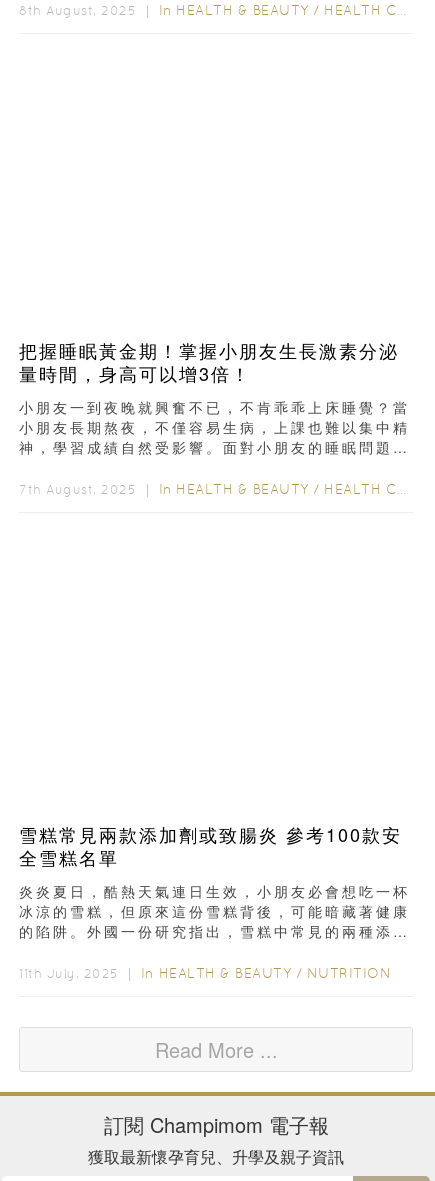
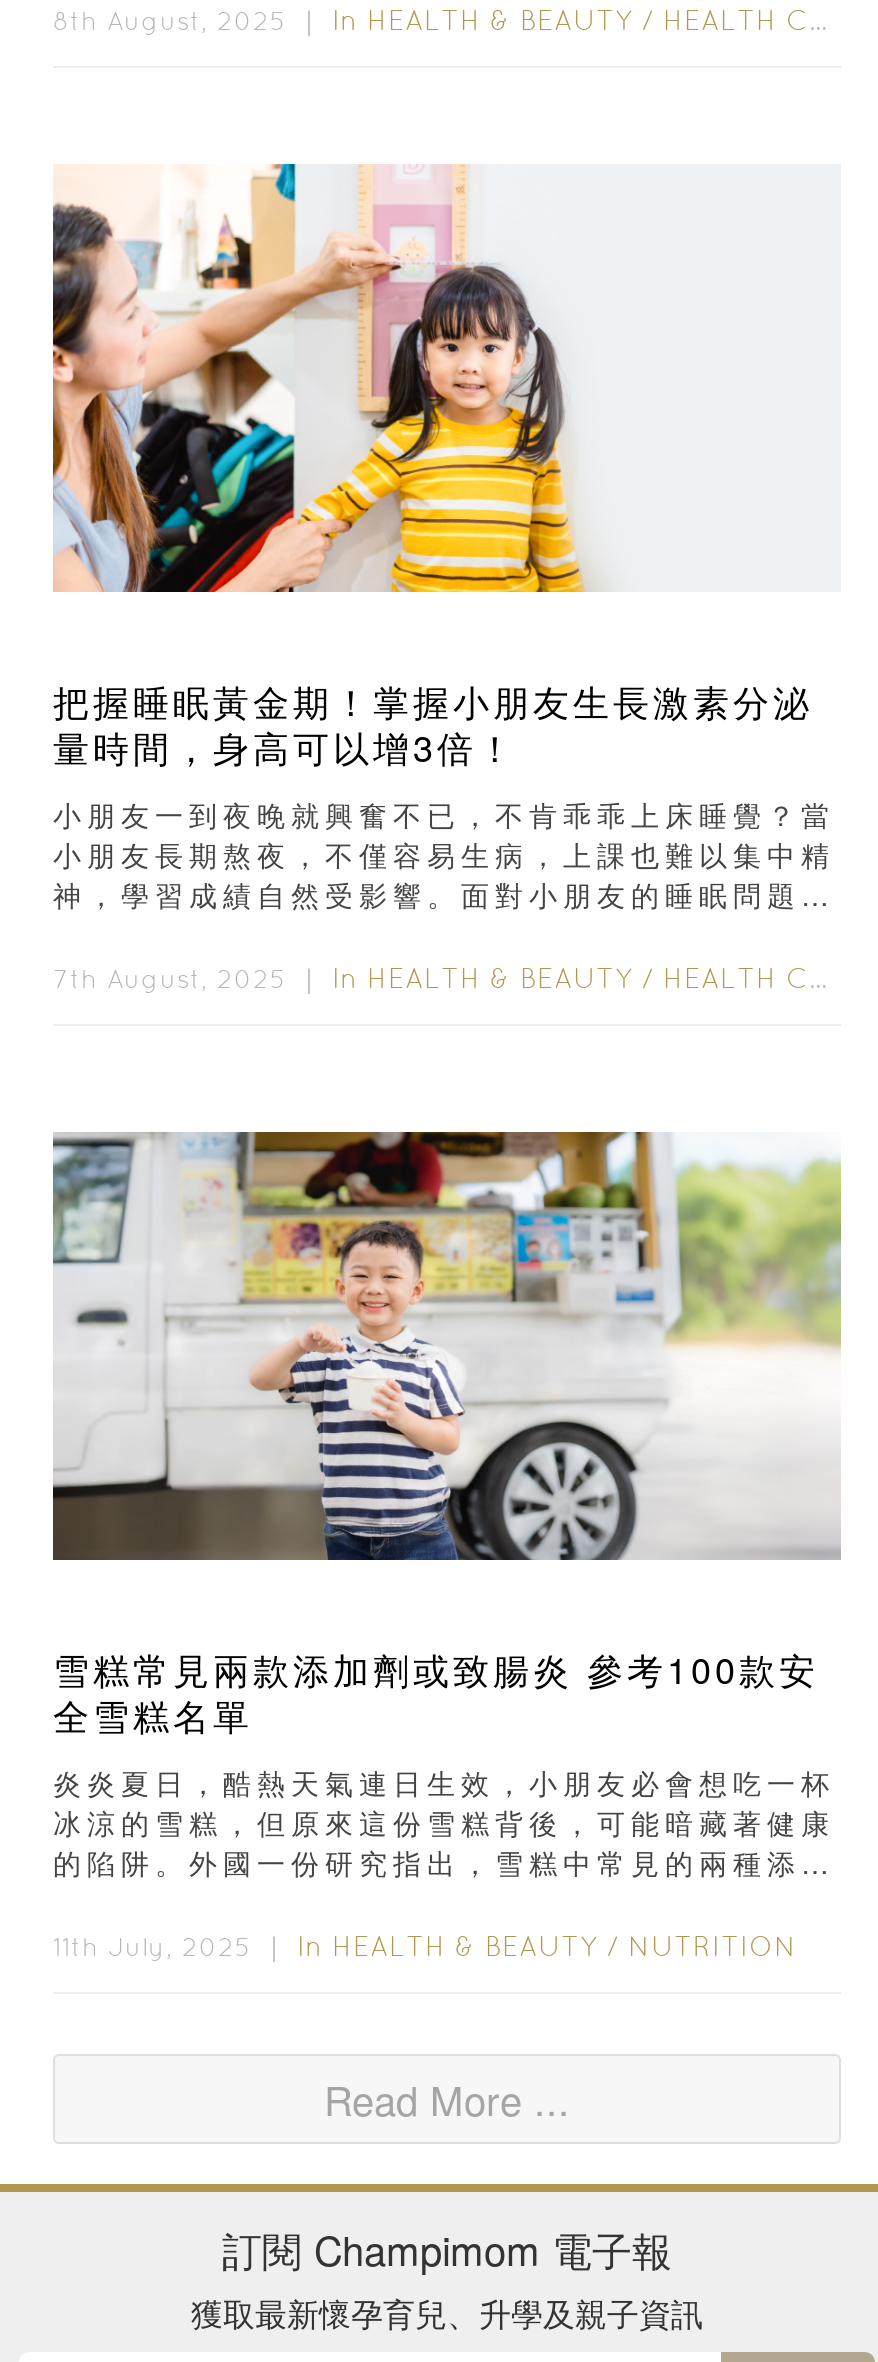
+ [image]

+ [image]
